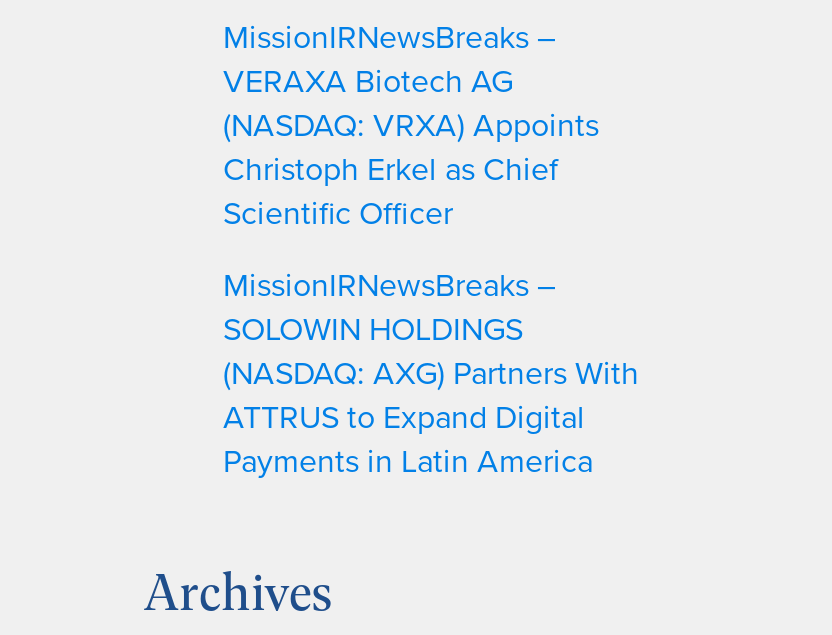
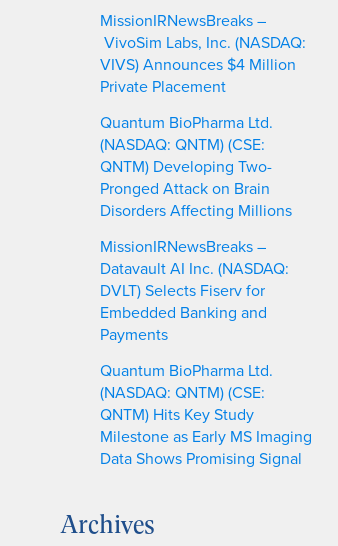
- VERAXA Biotech AG
- (NASDAQ: VRXA) Appoints
- Christoph Erkel as Chief
- Scientific Officer
+ VivoSim Labs, Inc. (NASDAQ:
+ VIVS) Announces $4 Million
+ Private Placement
+ Quantum BioPharma Ltd.
+ (NASDAQ: QNTM) (CSE:
+ QNTM) Developing Two-
+ Pronged Attack on Brain
+ Disorders Affecting Millions

- SOLOWIN HOLDINGS
- (NASDAQ: AXG) Partners With
- ATTRUS to Expand Digital
- Payments in Latin America
+ Datavault AI Inc. (NASDAQ:
+ DVLT) Selects Fiserv for
+ Embedded Banking and
+ Payments
+ Quantum BioPharma Ltd.
+ (NASDAQ: QNTM) (CSE:
+ QNTM) Hits Key Study
+ Milestone as Early MS Imaging
+ Data Shows Promising Signal
